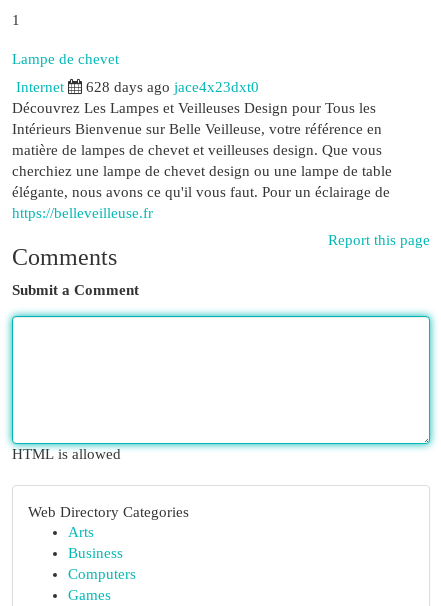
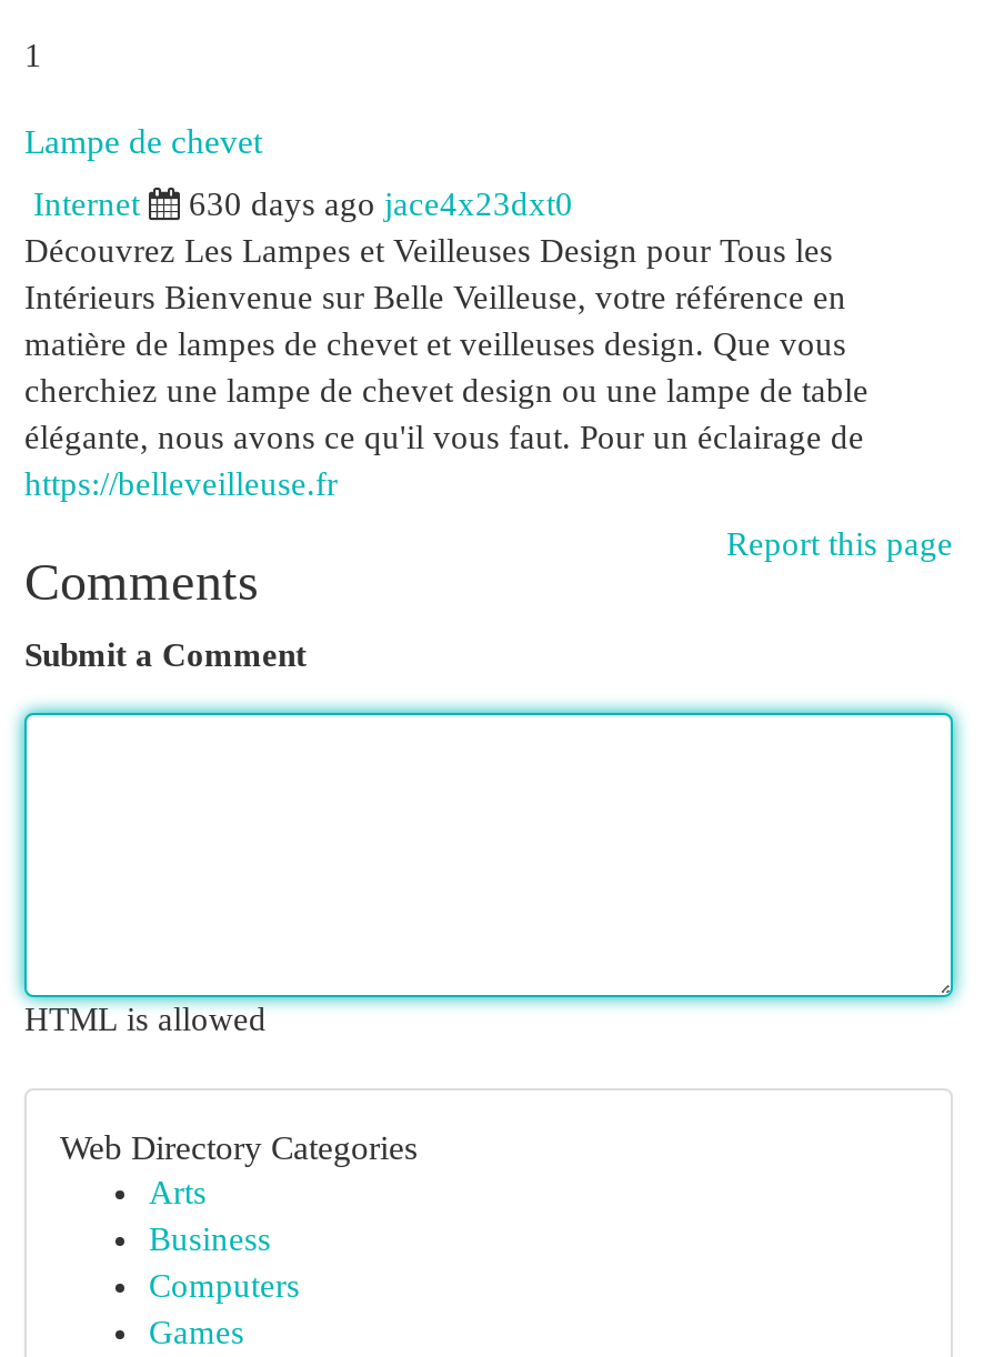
- 628 days ago jace4x23dxt0
+ 630 days ago jace4x23dxt0
